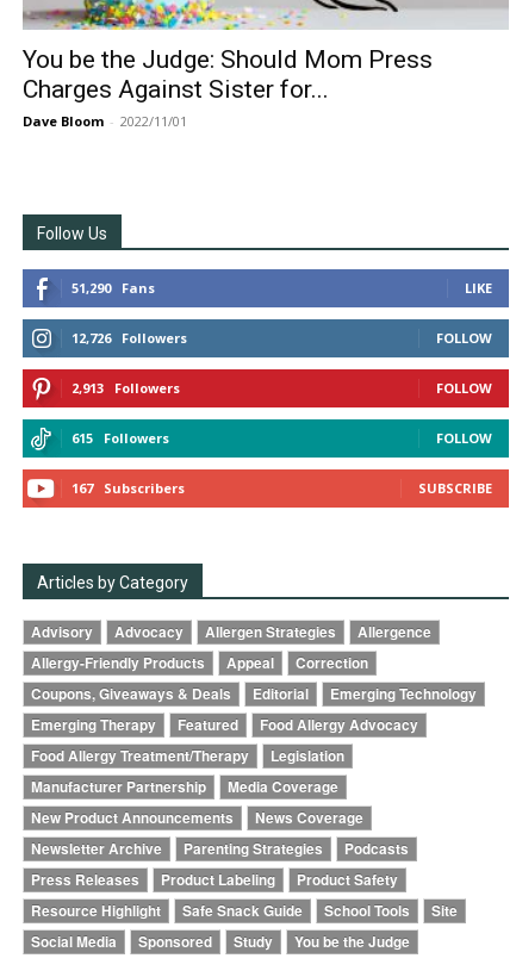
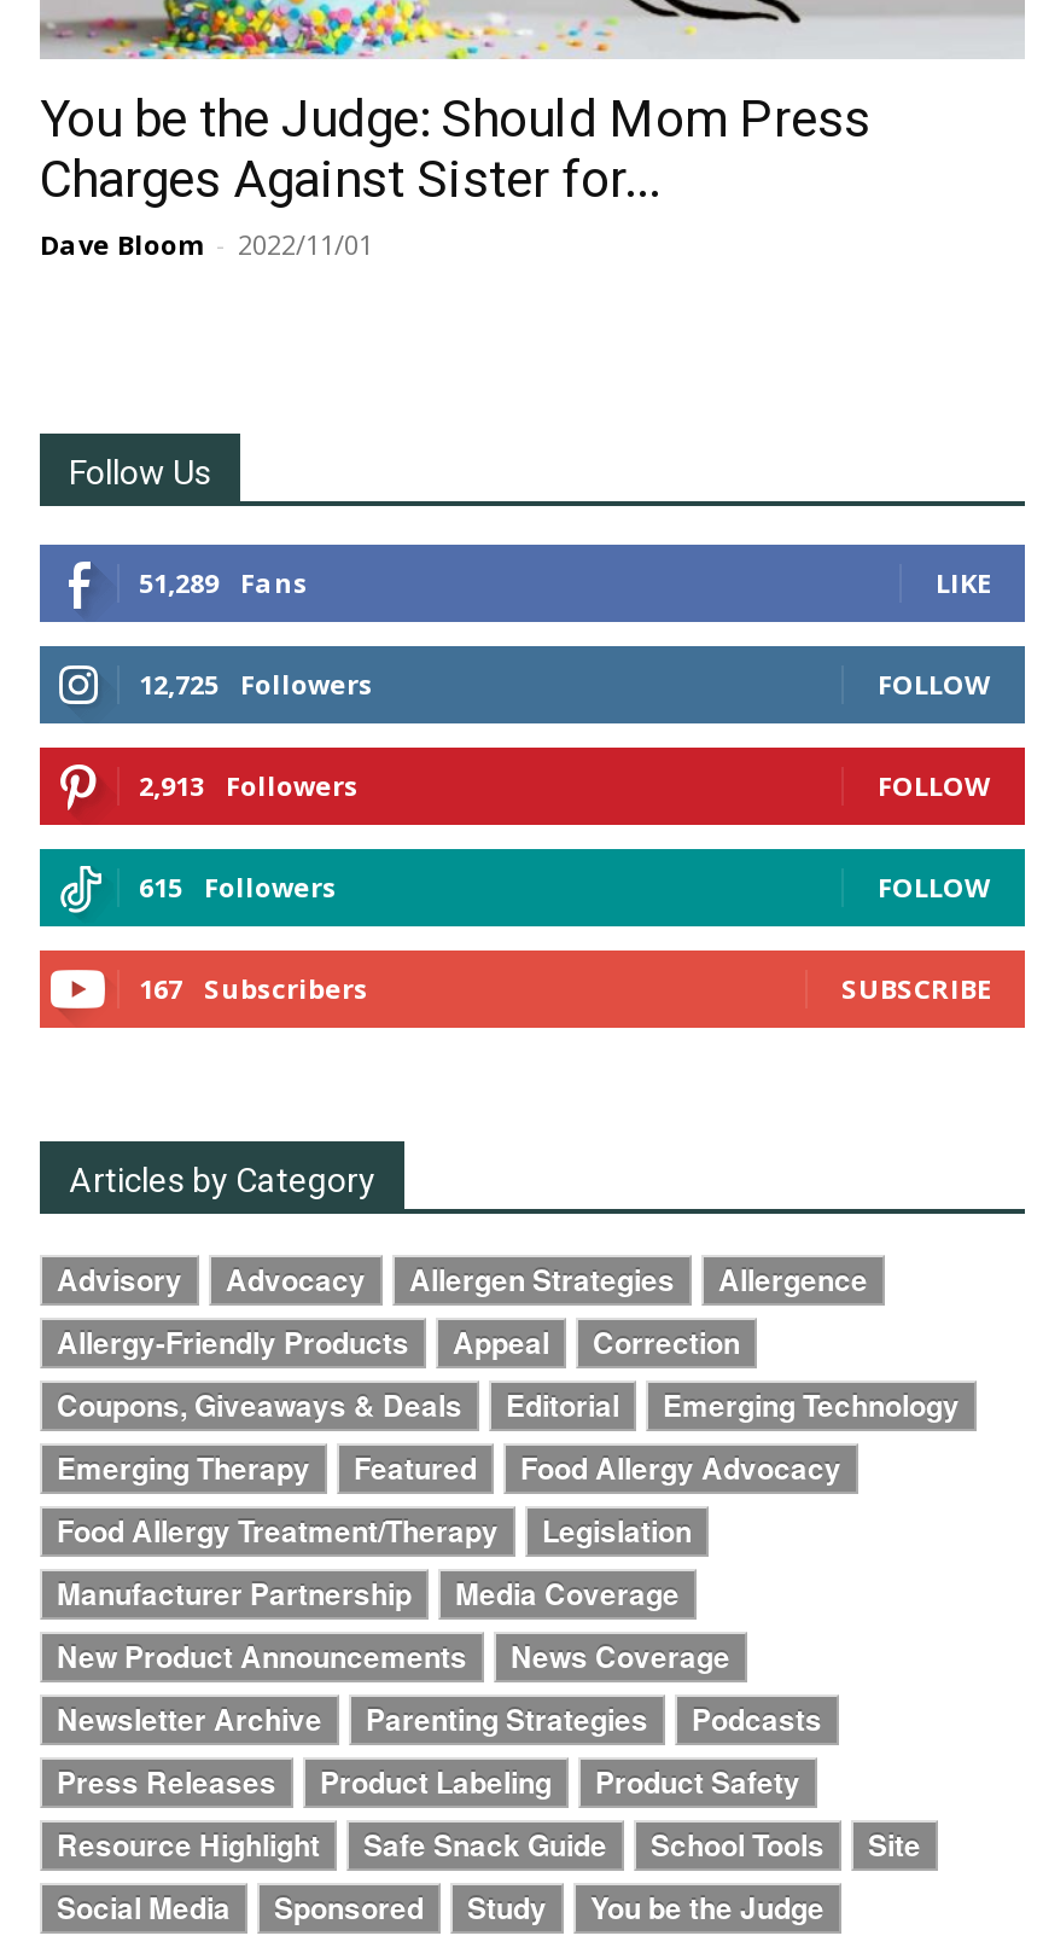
- 51,290 Fans
+ 51,289 Fans

- 12,726 Followers
+ 12,725 Followers
